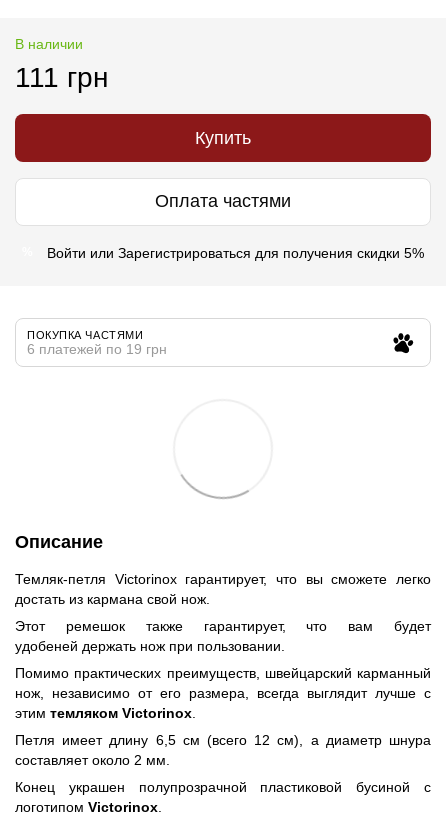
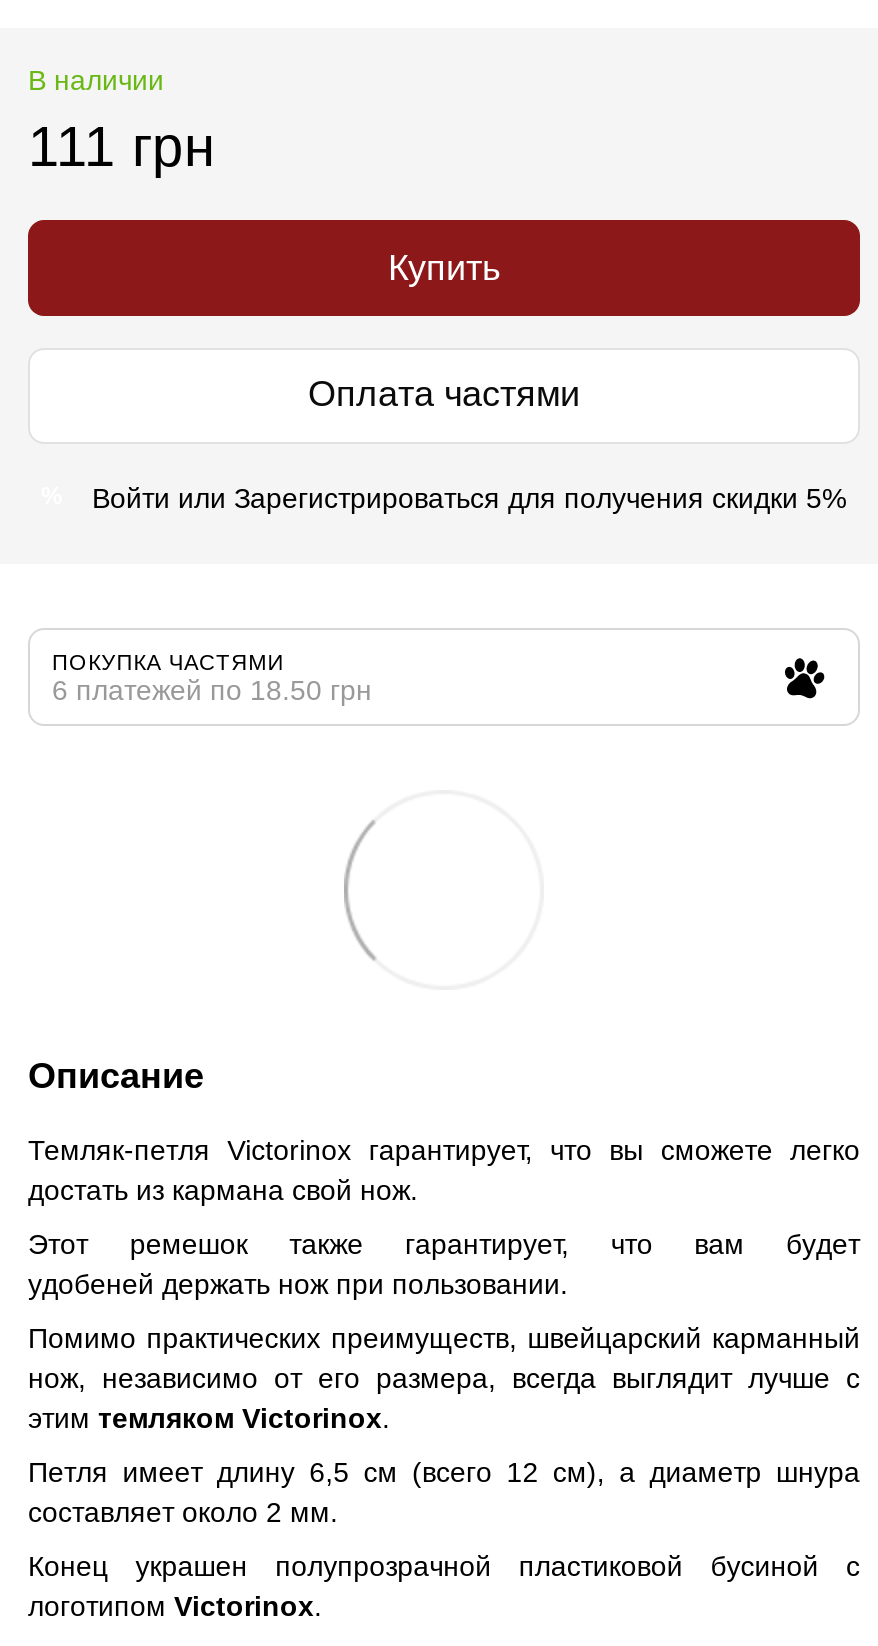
- 6 платежей по 19 грн
+ 6 платежей по 18.50 грн
